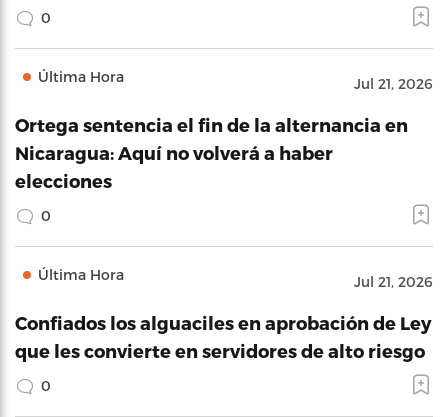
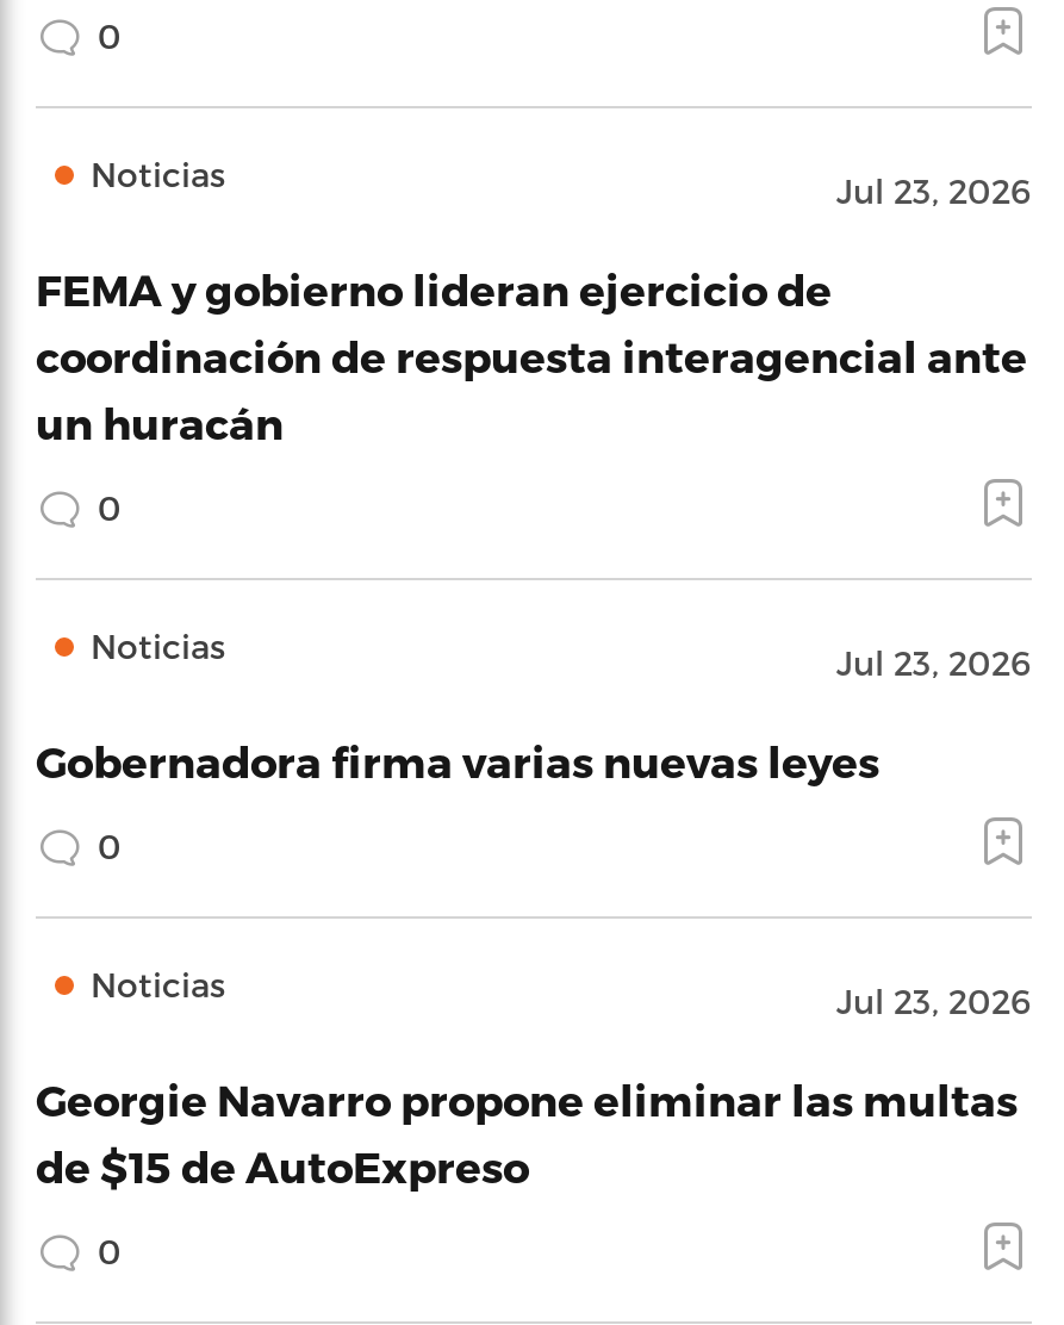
- Última Hora
- Jul 21, 2026
+ Noticias
+ Jul 23, 2026

- Ortega sentencia el fin de la alternancia en
- Nicaragua: Aquí no volverá a haber
- elecciones
+ FEMA y gobierno lideran ejercicio de
+ coordinación de respuesta interagencial ante
+ un huracán

- Última Hora
- Jul 21, 2026
- Confiados los alguaciles en aprobación de Ley
- que les convierte en servidores de alto riesgo
+ Noticias
+ Jul 23, 2026
+ Gobernadora firma varias nuevas leyes
+ 0
+ Noticias
+ Jul 23, 2026
+ Georgie Navarro propone eliminar las multas
+ de $15 de AutoExpreso
